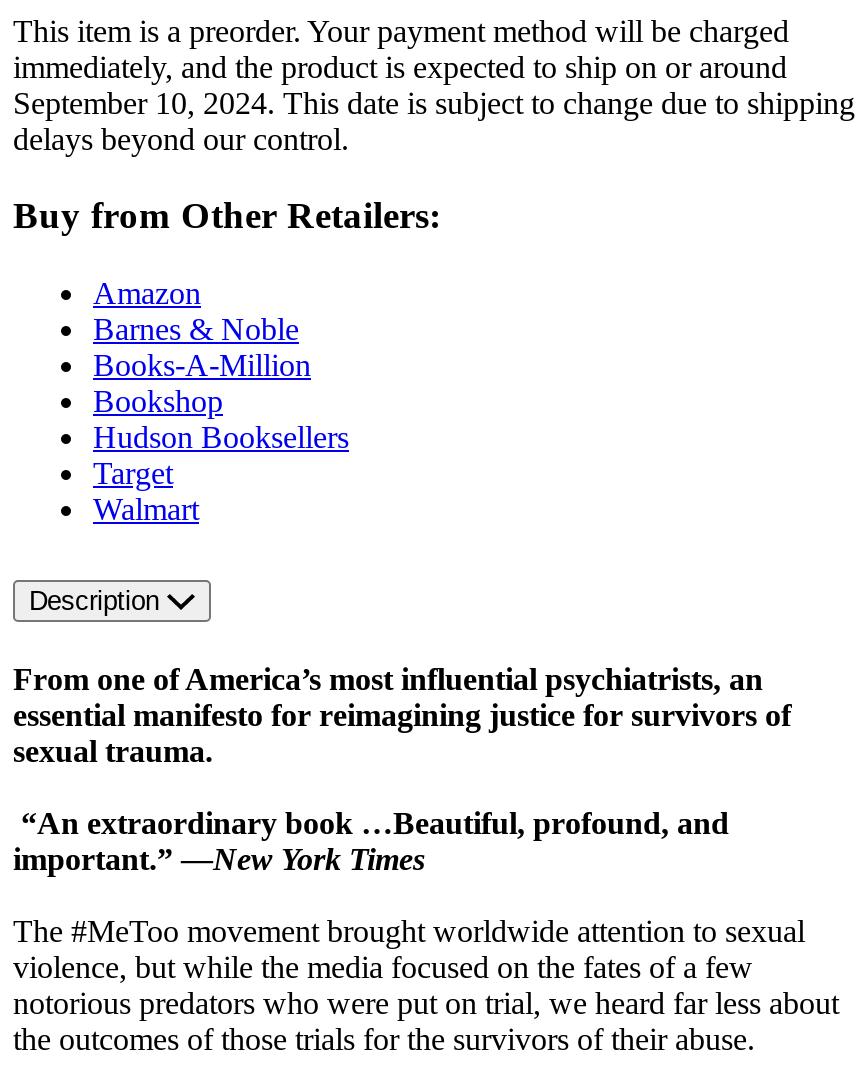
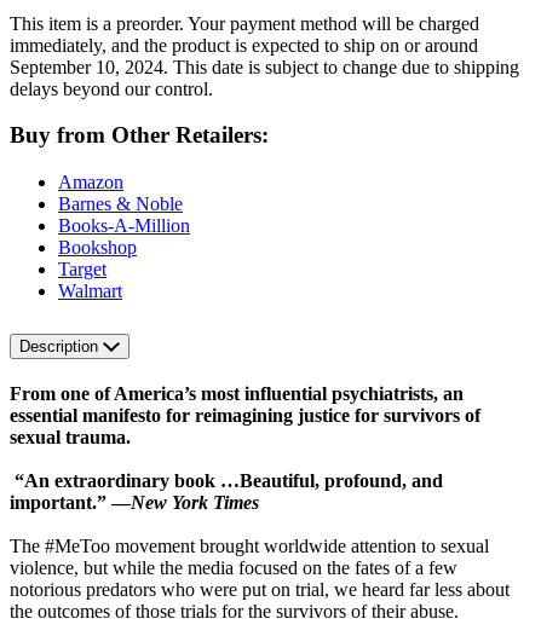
- Hudson Booksellers
